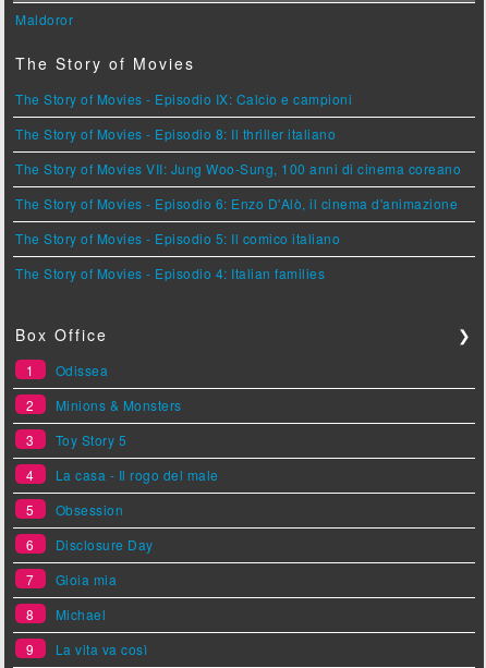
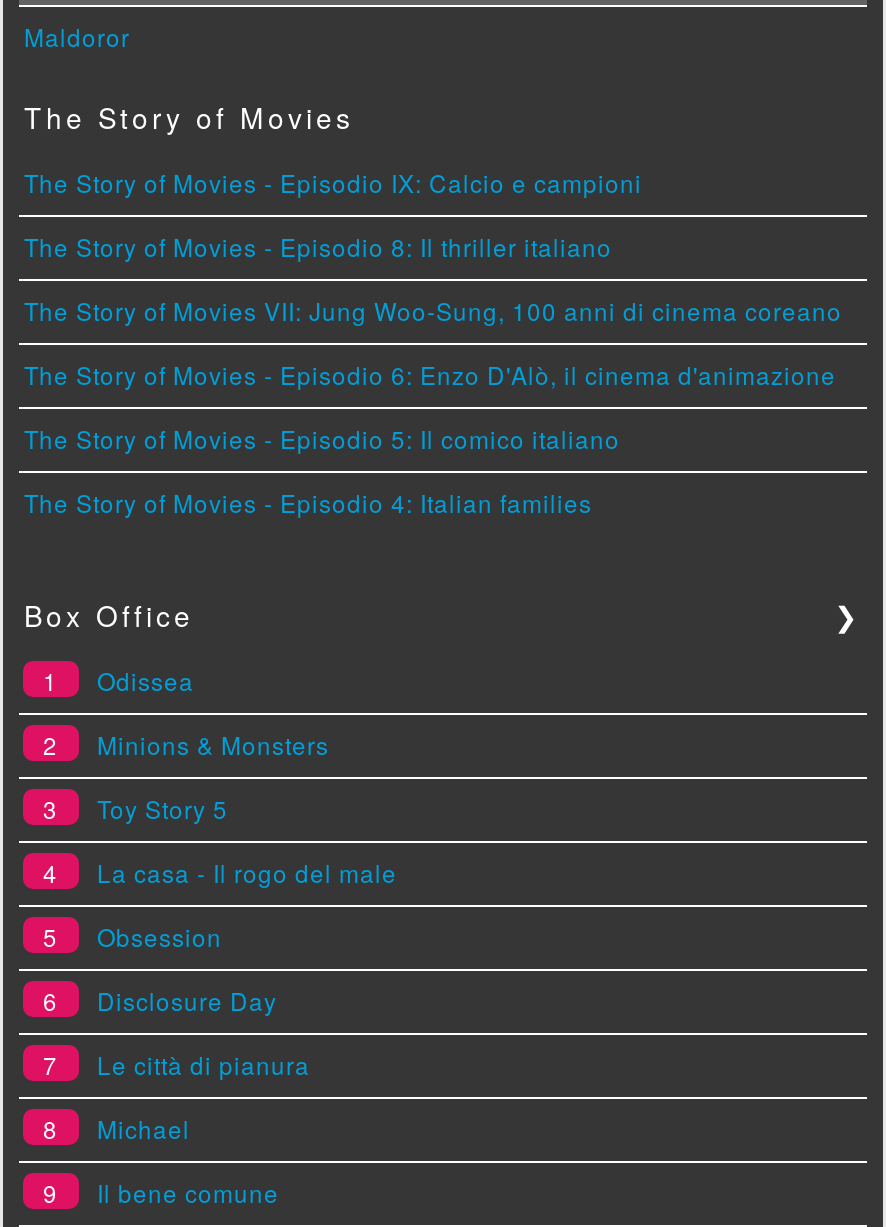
- Gioia mia
+ Le città di pianura

- La vita va così
+ Il bene comune
